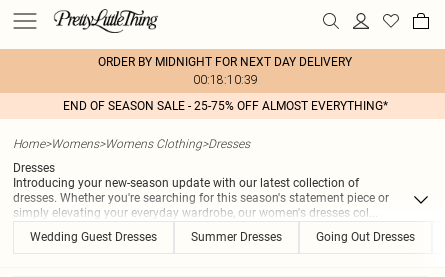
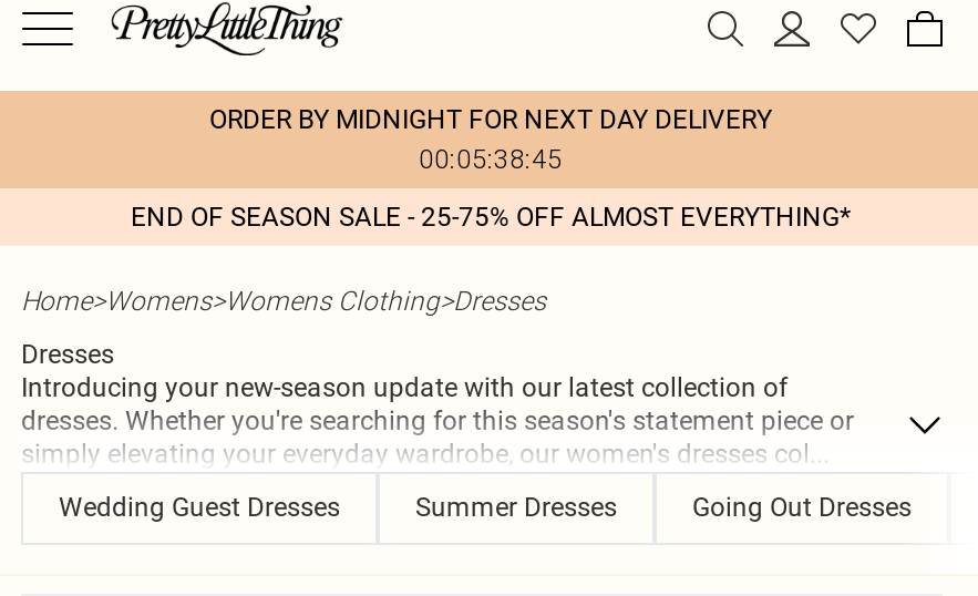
- 00:18:10:39
+ 00:05:38:45
